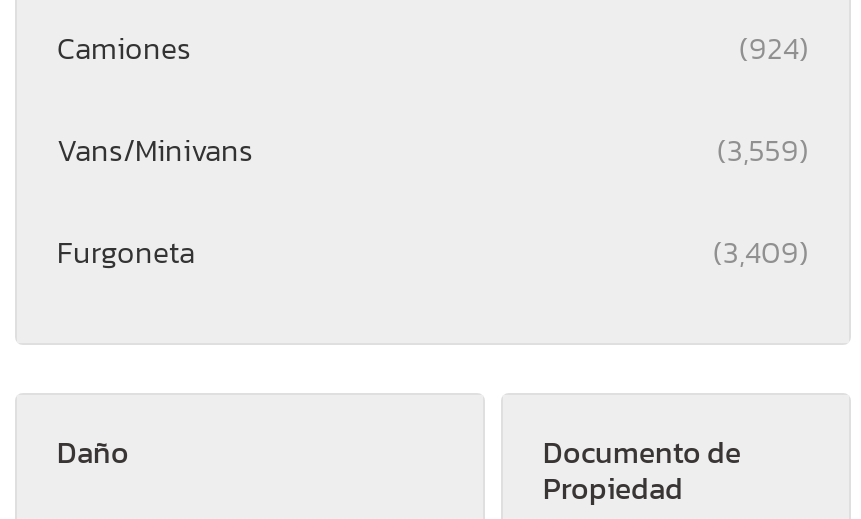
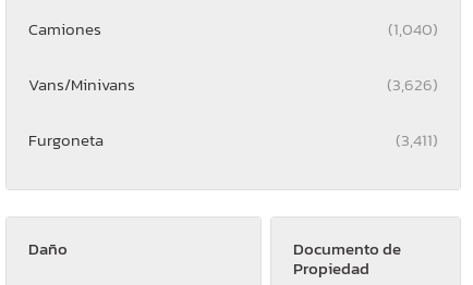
- (924)
+ (1,040)

- (3,559)
+ (3,626)

- (3,409)
+ (3,411)
